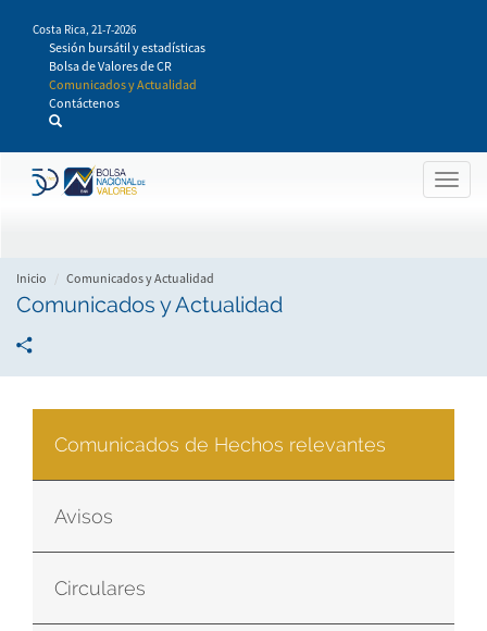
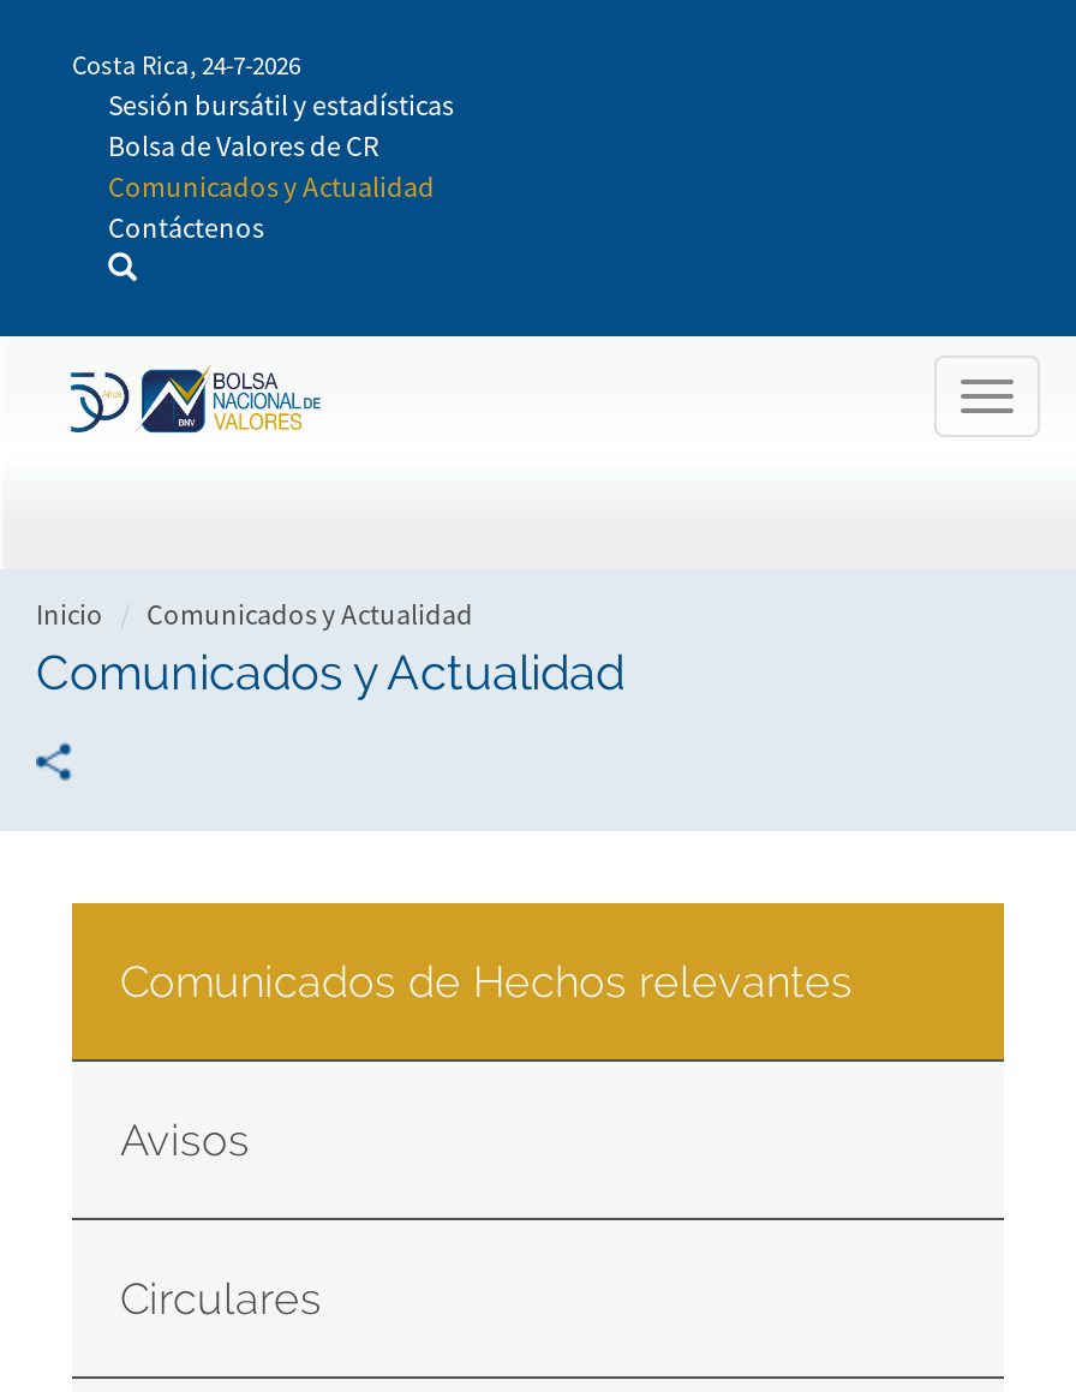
- Costa Rica, 21-7-2026
+ Costa Rica, 24-7-2026
